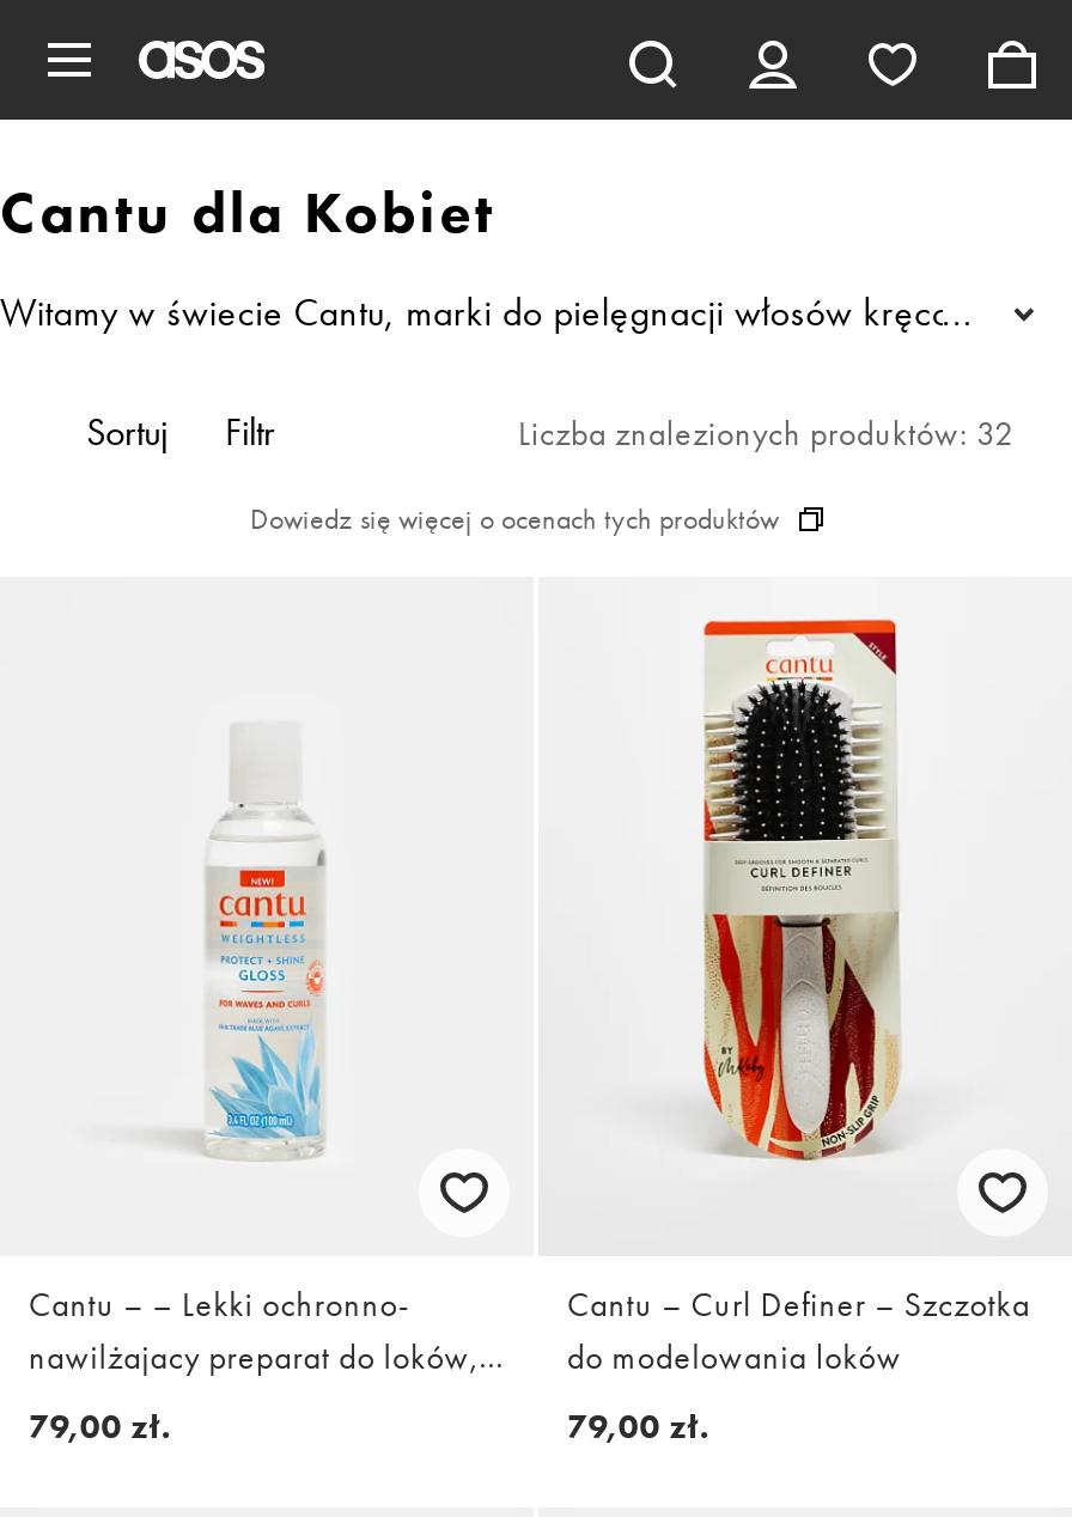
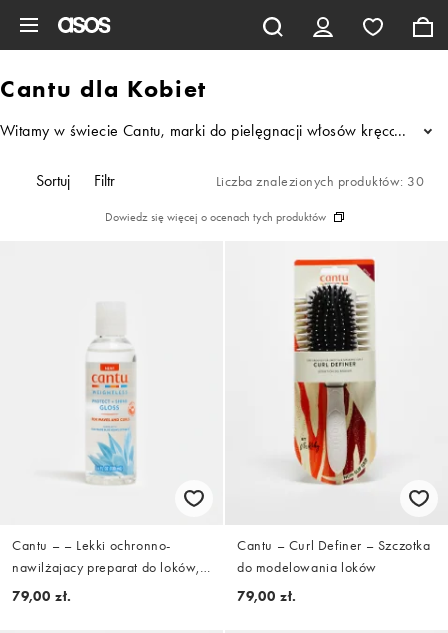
- Liczba znalezionych produktów: 32
+ Liczba znalezionych produktów: 30
